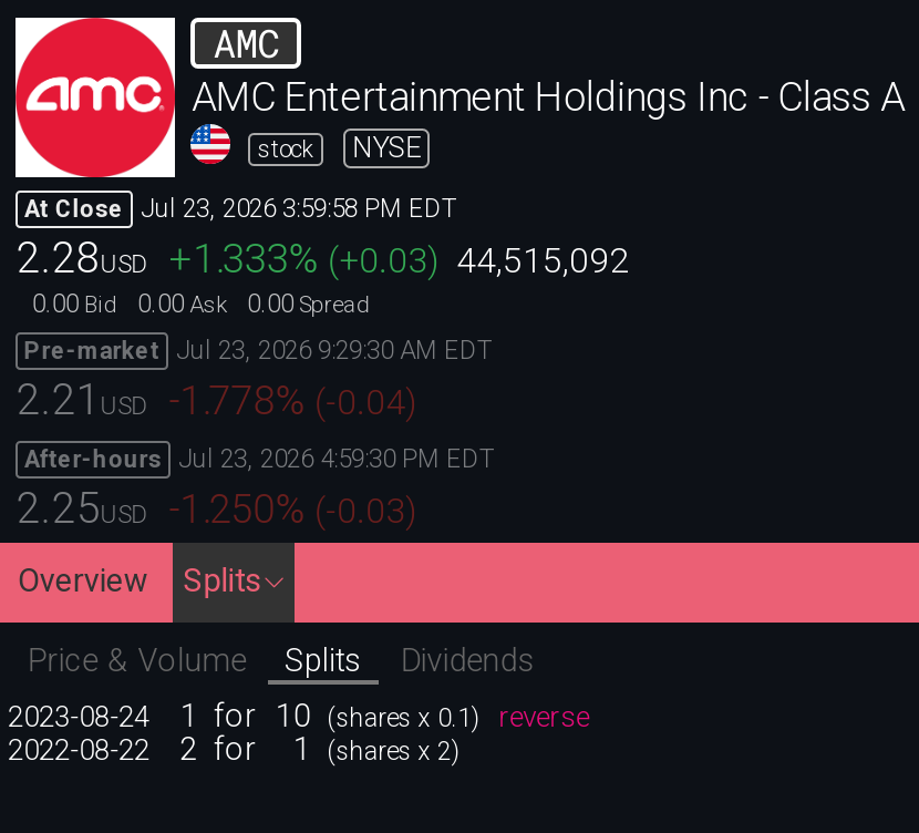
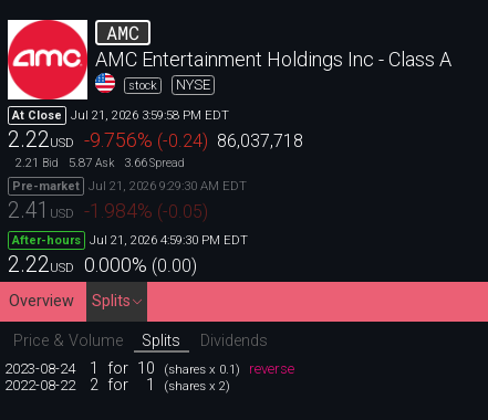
- At Close Jul 23, 2026 3:59:58 PM EDT
+ At Close Jul 21, 2026 3:59:58 PM EDT

- 2.28USD +1.333% (+0.03) 44,515,092
+ 2.22USD -9.756% (-0.24) 86,037,718

- 0.00 Bid
+ 2.21 Bid

- 0.00 Ask
+ 5.87 Ask

- 0.00 Spread
+ 3.66 Spread

- Pre-market Jul 23, 2026 9:29:30 AM EDT
+ Pre-market Jul 21, 2026 9:29:30 AM EDT

- 2.21 USD -1.778% (-0.04)
+ 2.41 USD -1.984% (-0.05)

- After-hours Jul 23, 2026 4:59:30 PM EDT
+ After-hours Jul 21, 2026 4:59:30 PM EDT

- 2.25USD -1.250% (-0.03)
+ 2.22USD 0.000% (0.00)
